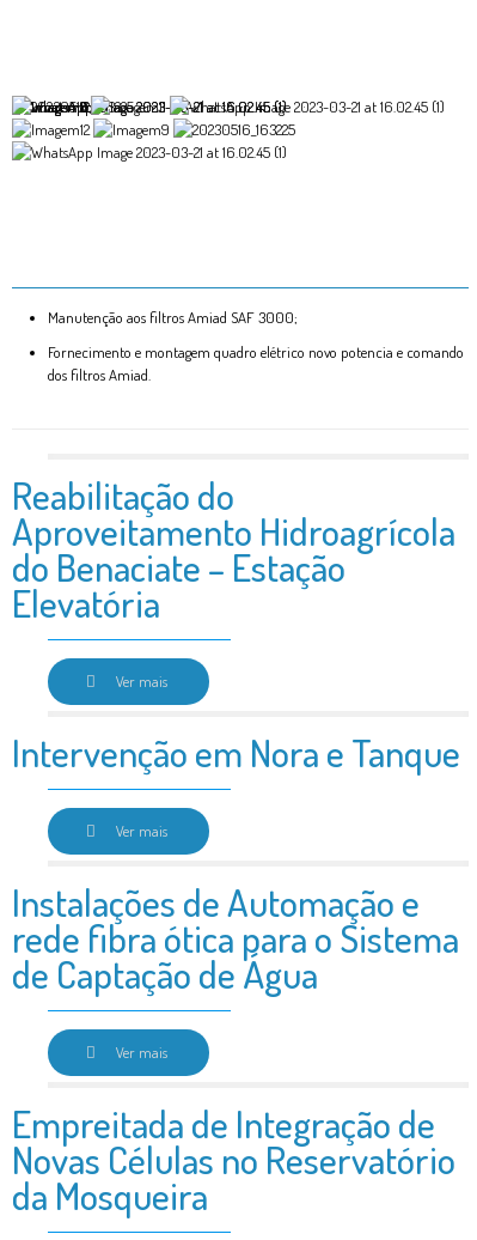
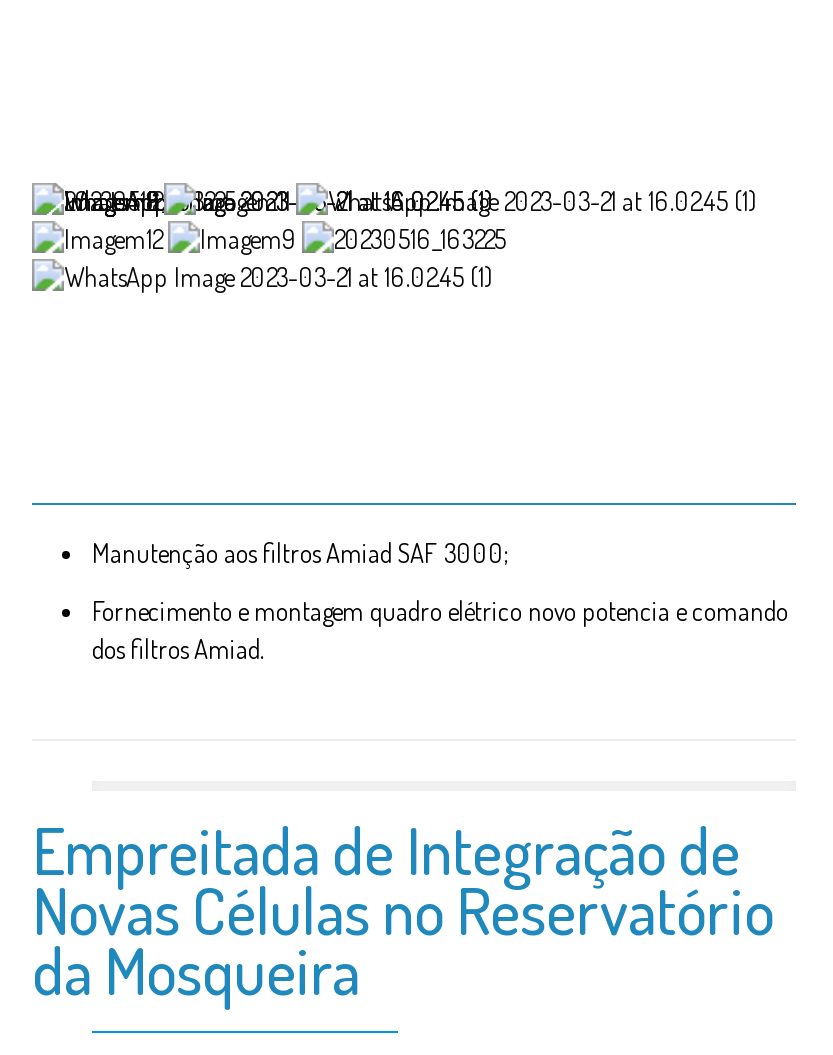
- Reabilitação do
- Aproveitamento Hidroagrícola
- do Benaciate – Estação
- Elevatória
- Ver mais
- Intervenção em Nora e Tanque
- Ver mais
- Instalações de Automação e
- rede fibra ótica para o Sistema
- de Captação de Água
- Ver mais
